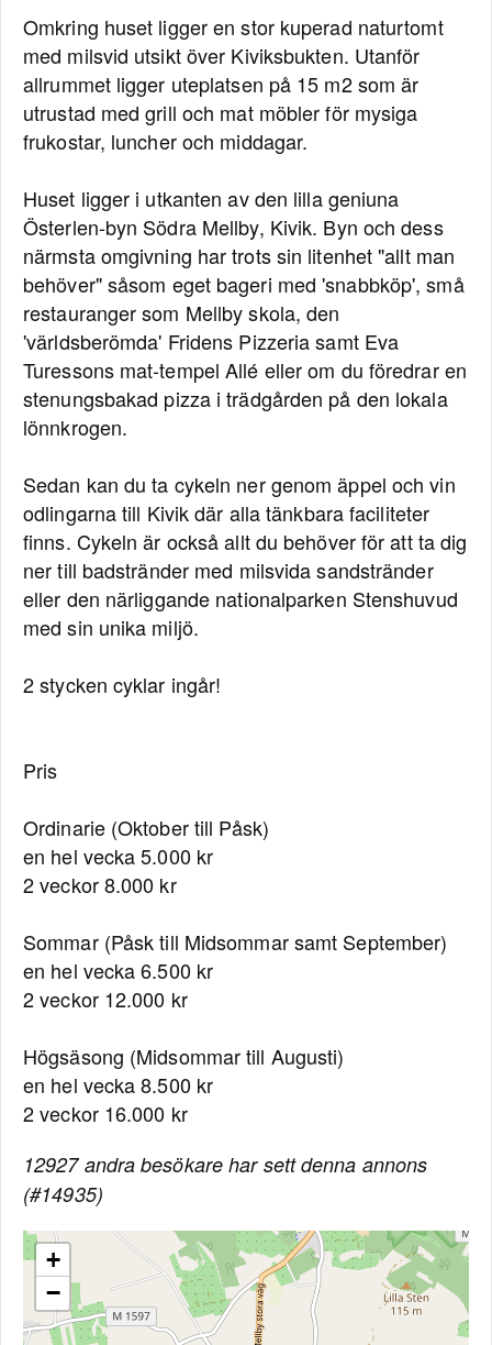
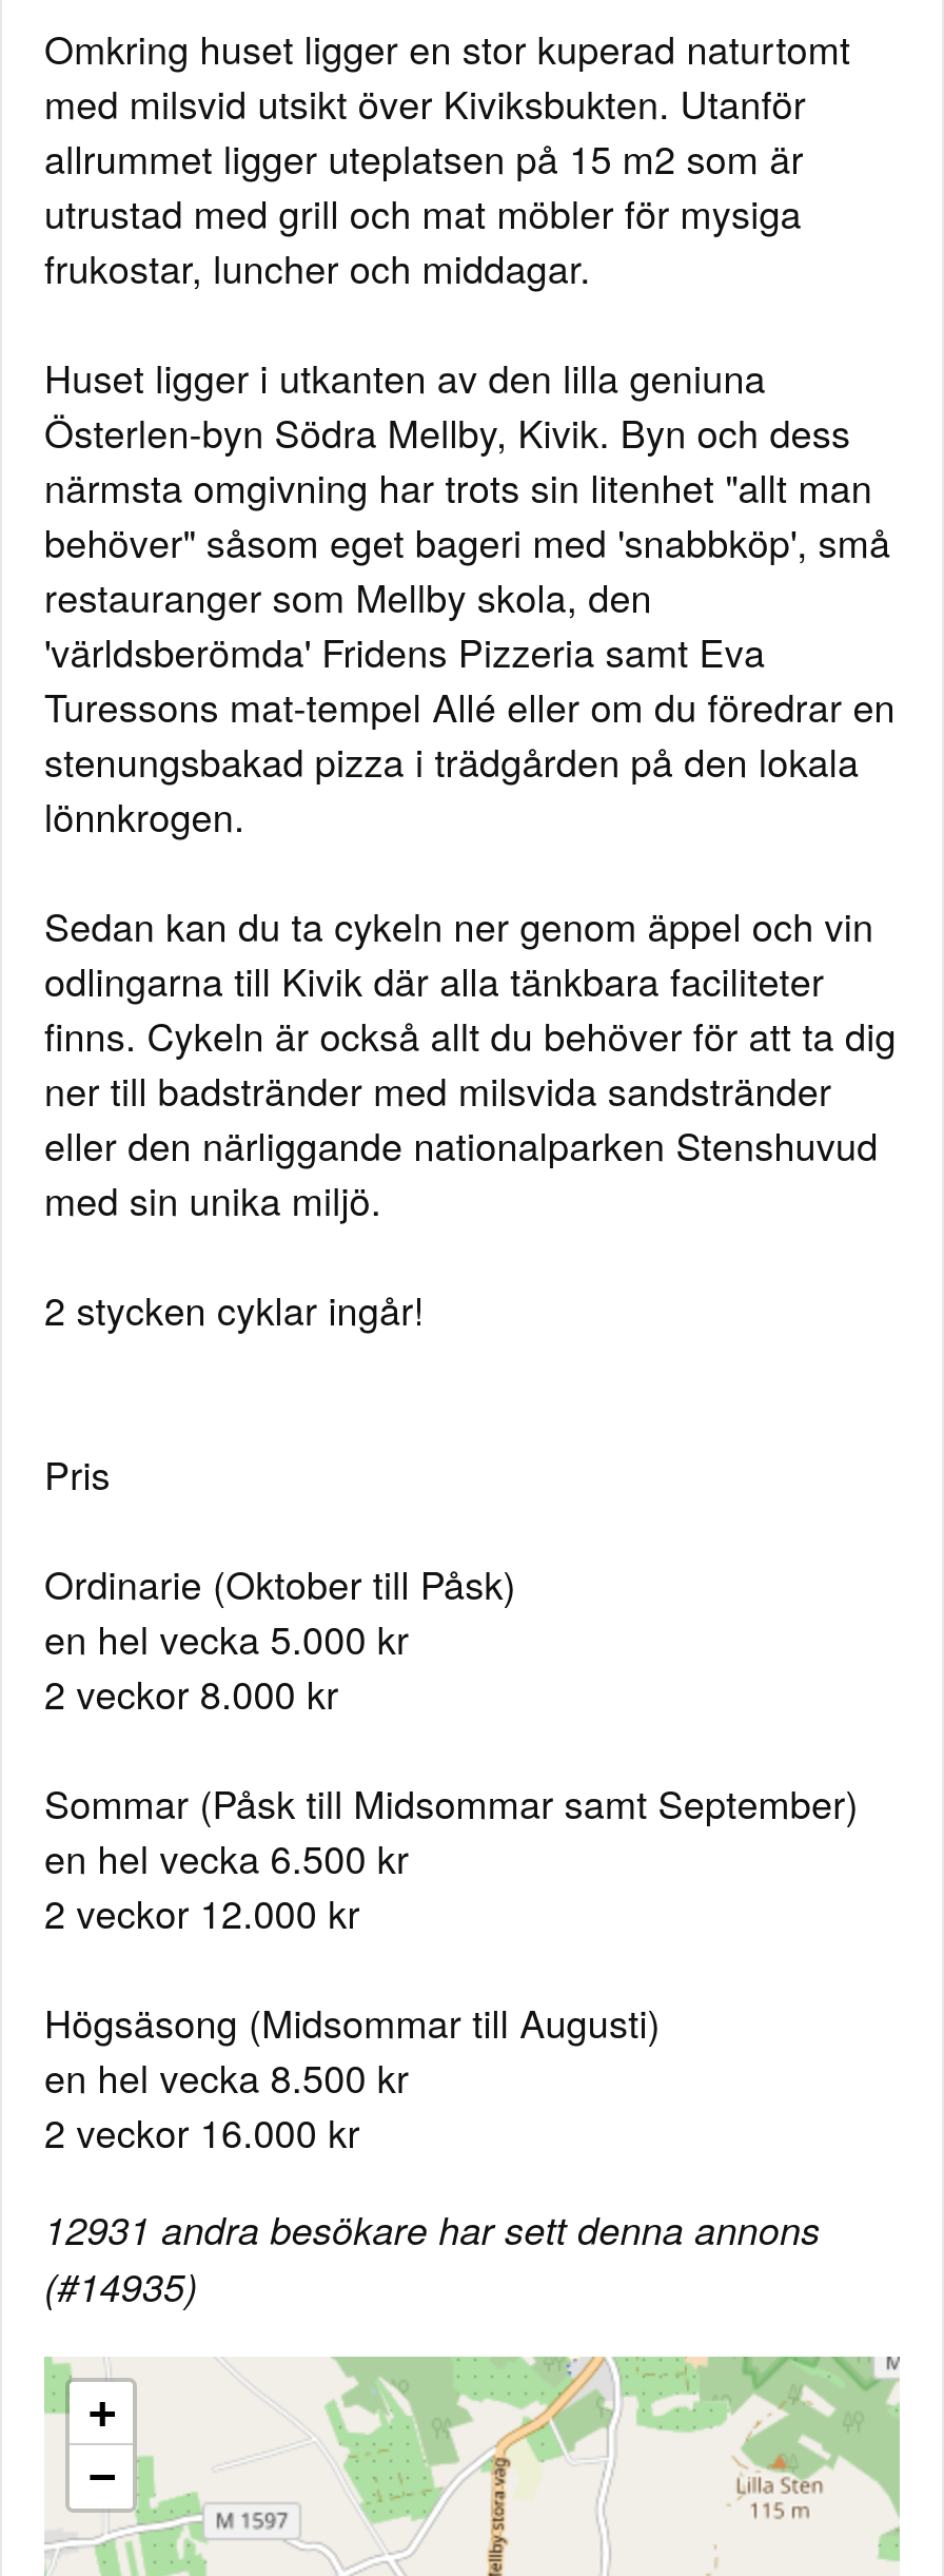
- 12927 andra besökare har sett denna annons
+ 12931 andra besökare har sett denna annons
